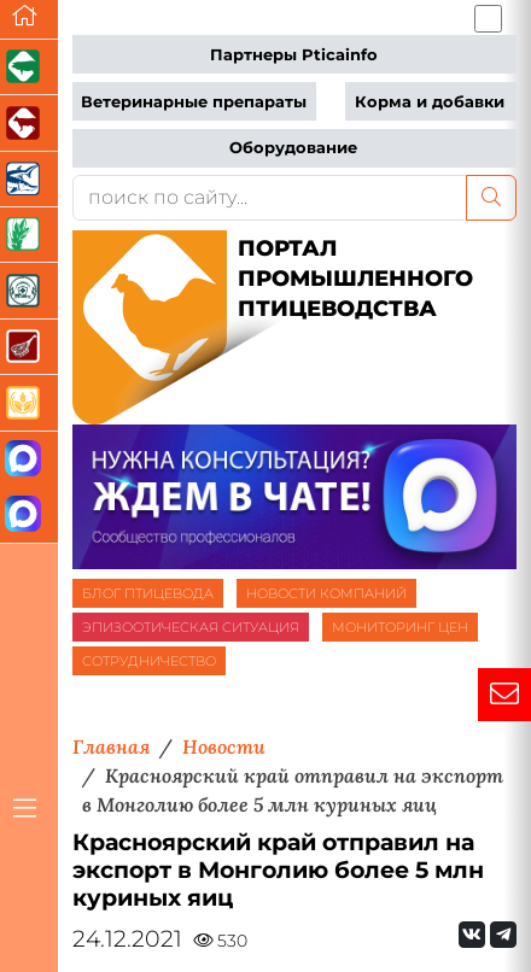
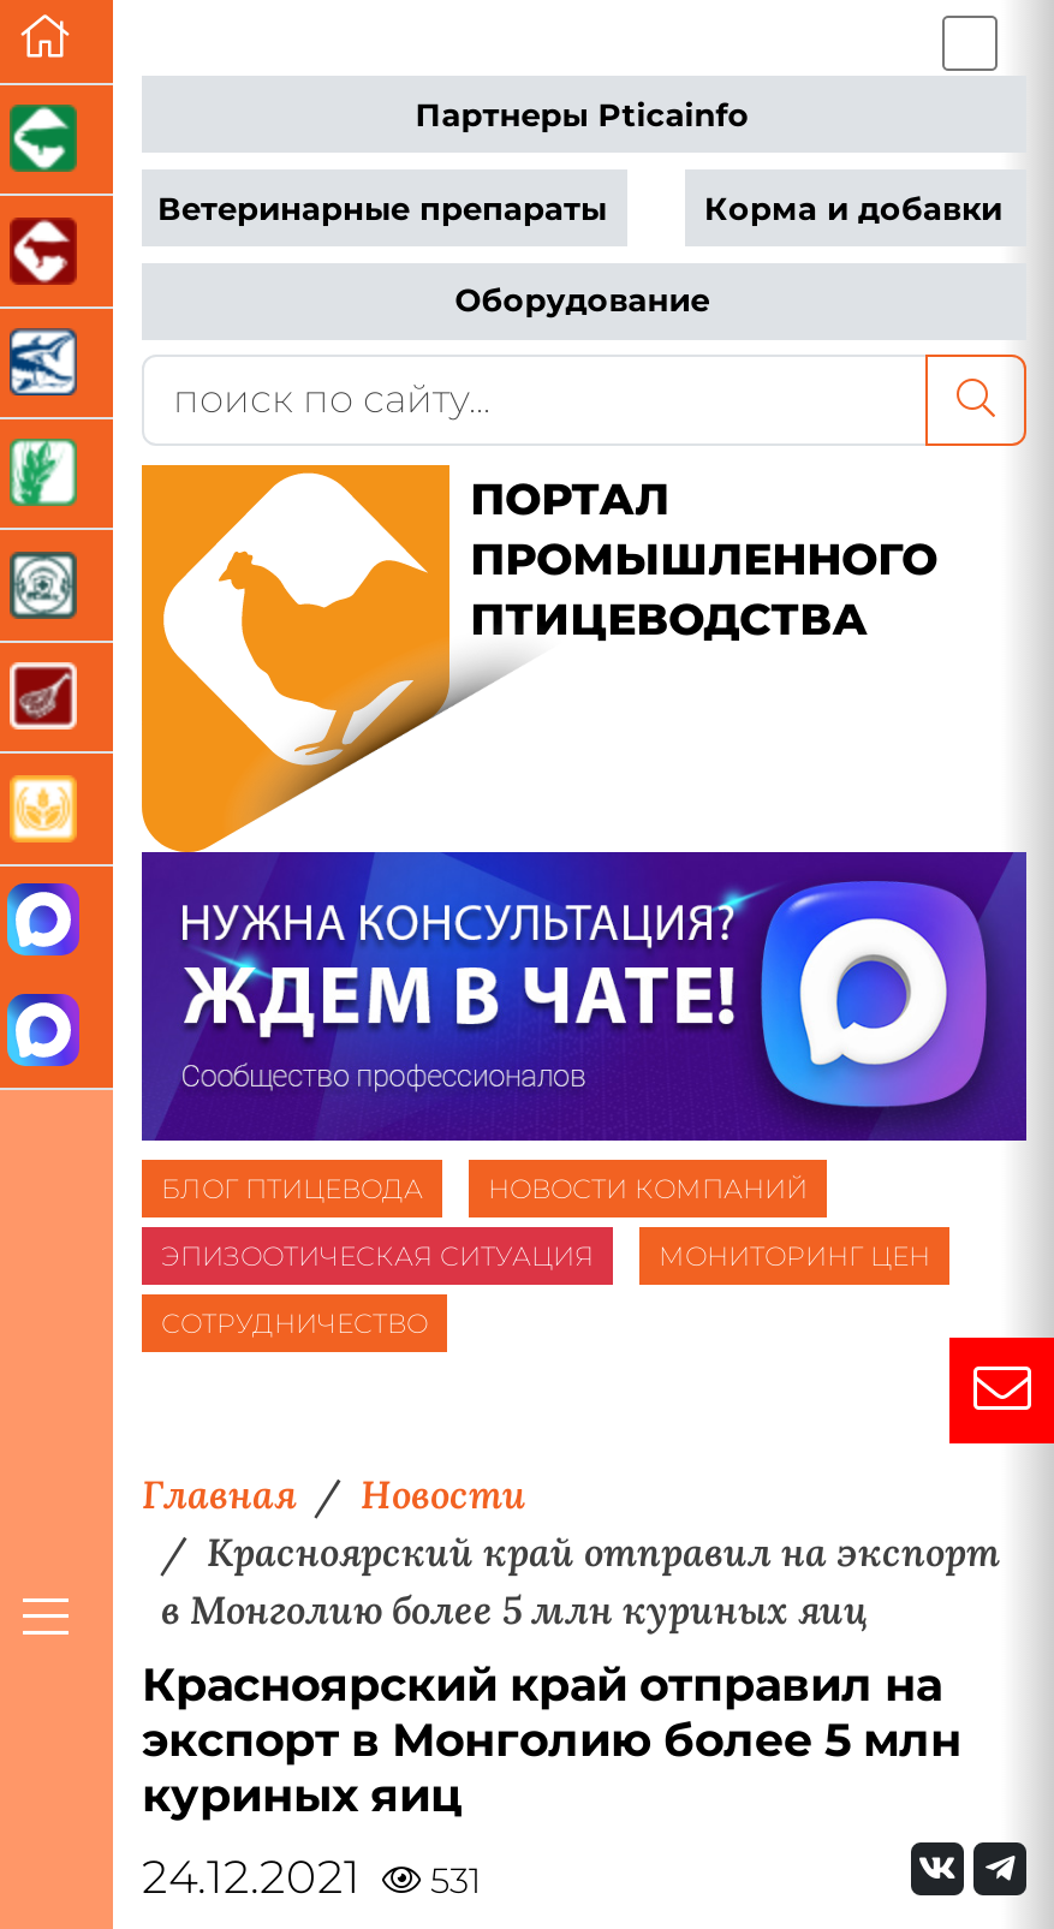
- 24.12.2021 530
+ 24.12.2021 531
